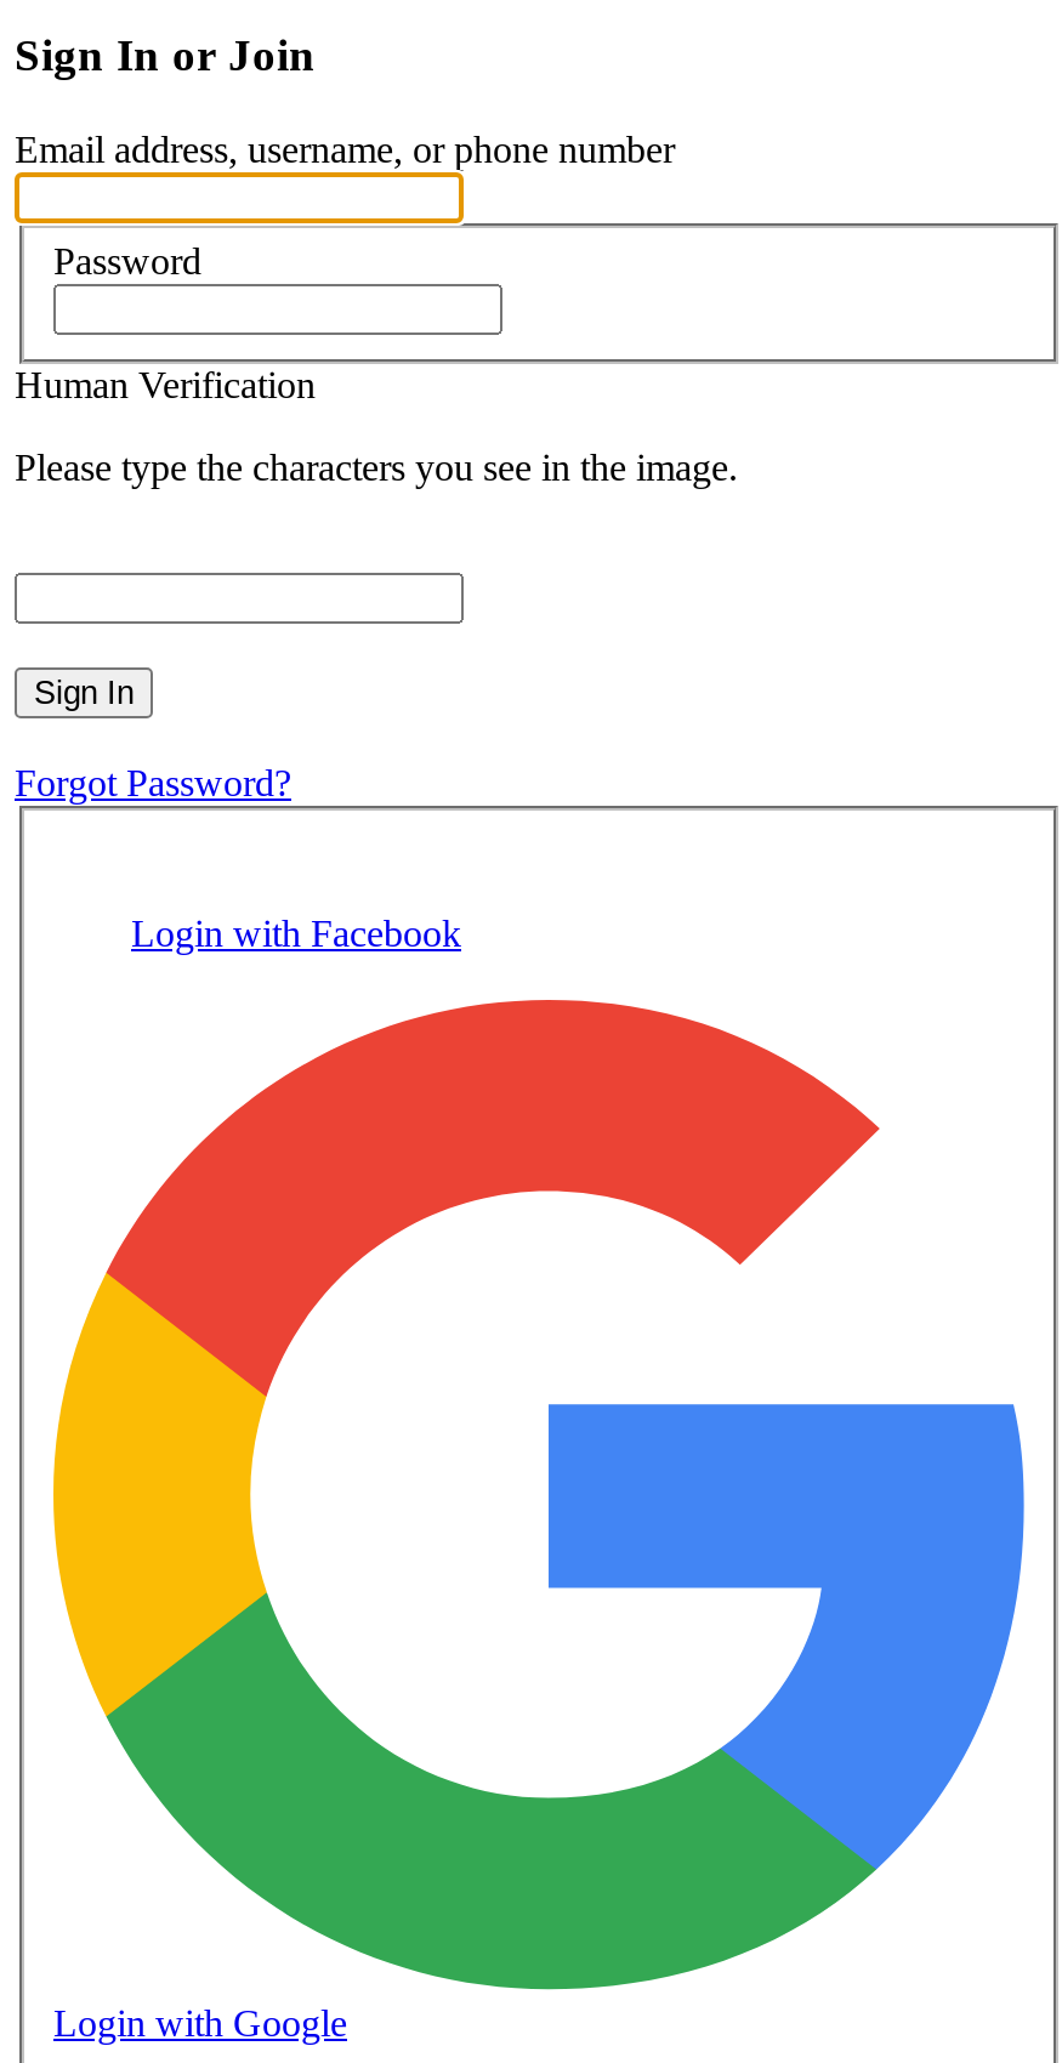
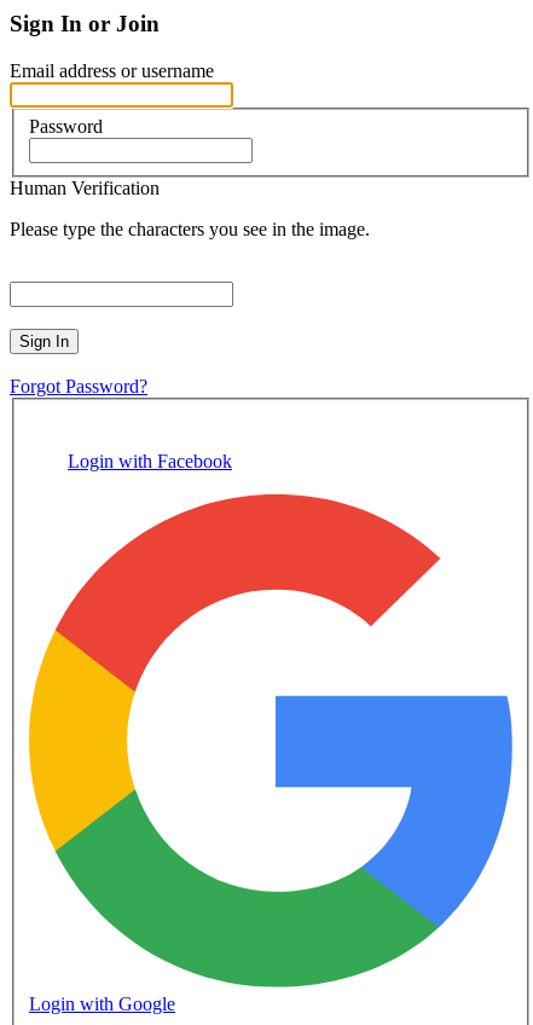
- Email address, username, or phone number
+ Email address or username
